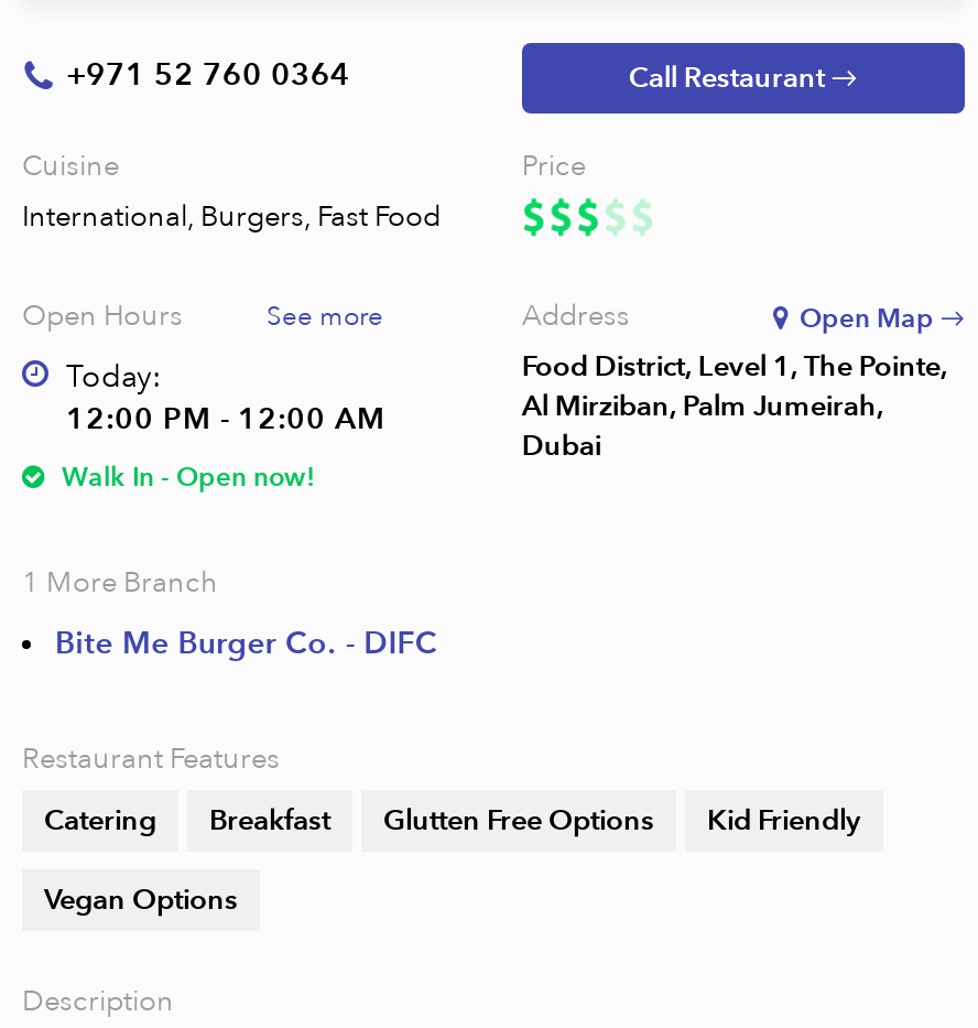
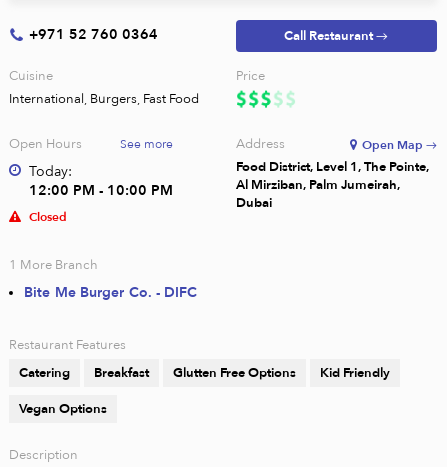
- 12:00 PM - 12:00 AM
+ 12:00 PM - 10:00 PM

- Walk In - Open now!
+ Closed
